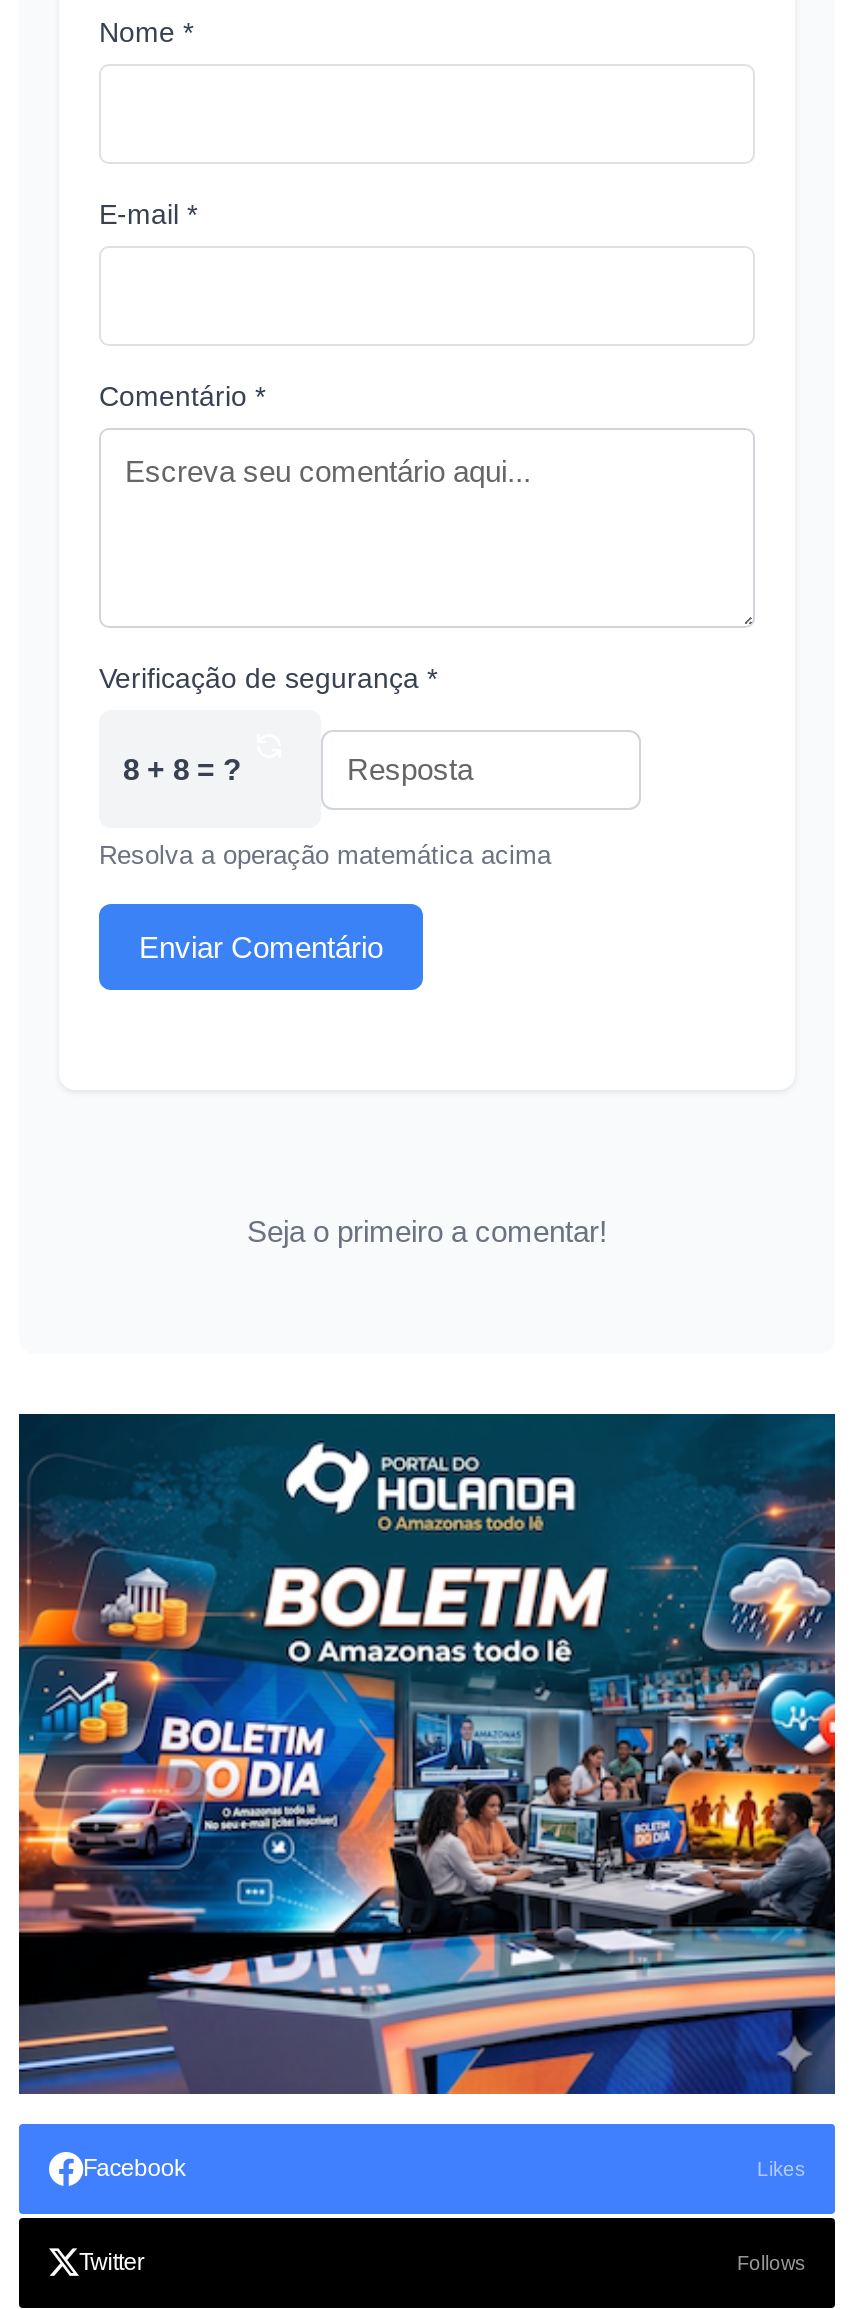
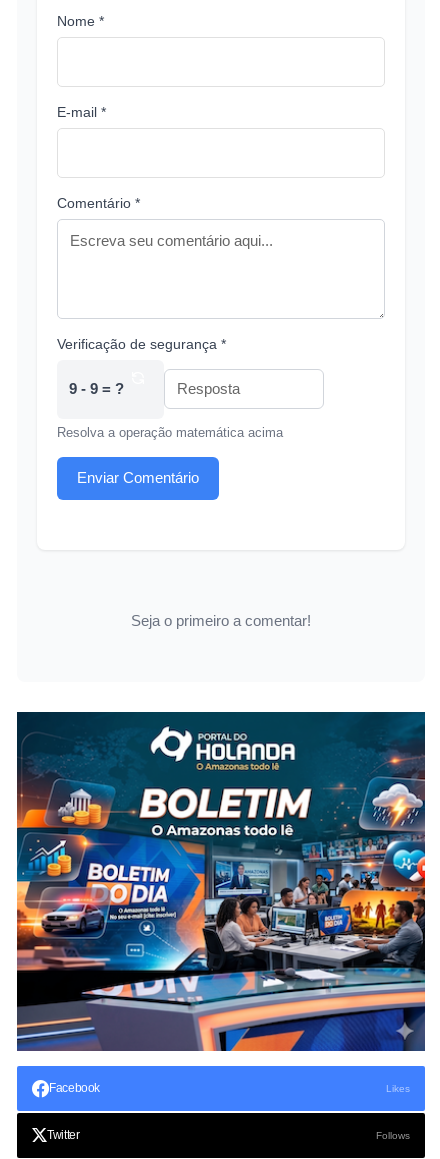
- 8 + 8 = ?
+ 9 - 9 = ?
